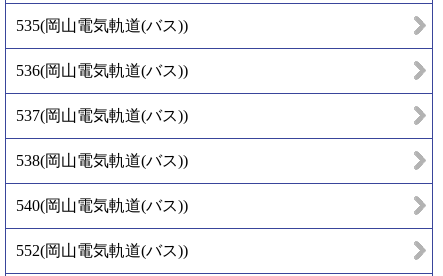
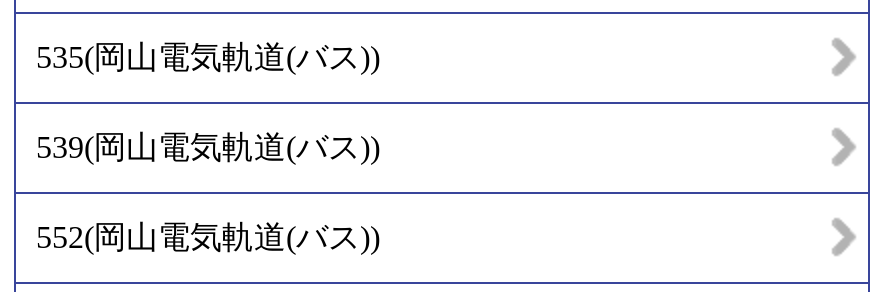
- 536(岡山電気軌道(バス))
- 537(岡山電気軌道(バス))
- 538(岡山電気軌道(バス))
- 540(岡山電気軌道(バス))
+ 539(岡山電気軌道(バス))
